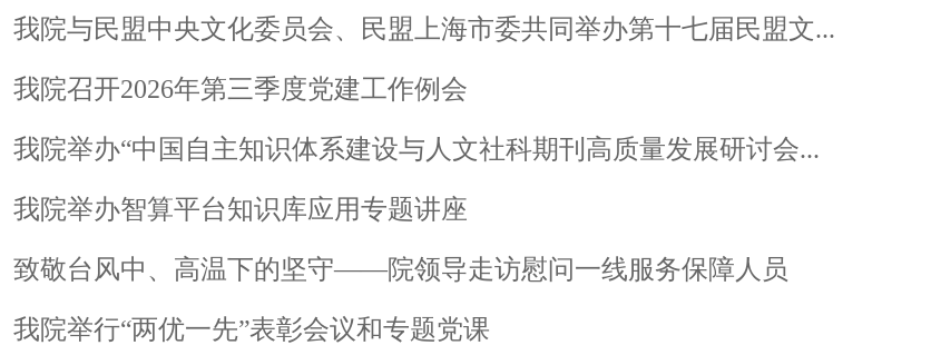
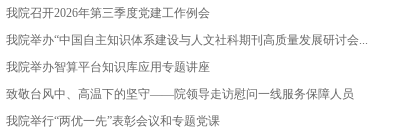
- 我院与民盟中央文化委员会、民盟上海市委共同举办第十七届民盟文...
